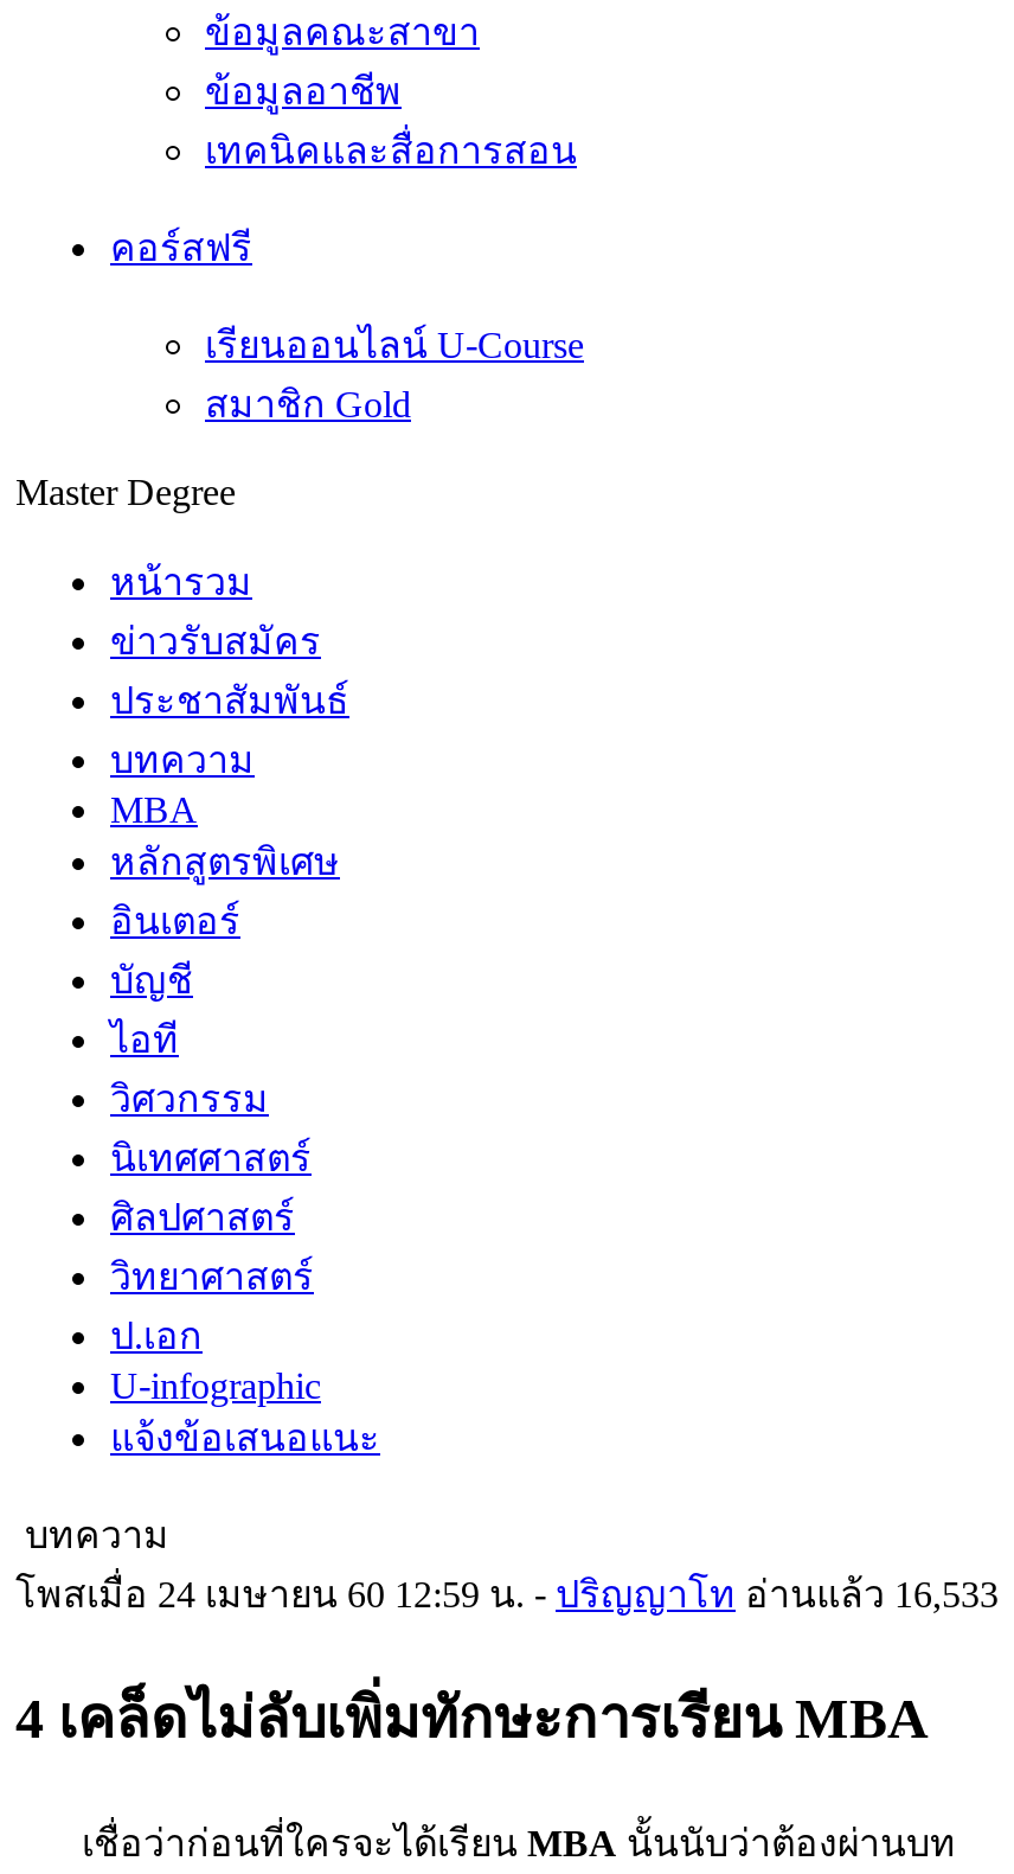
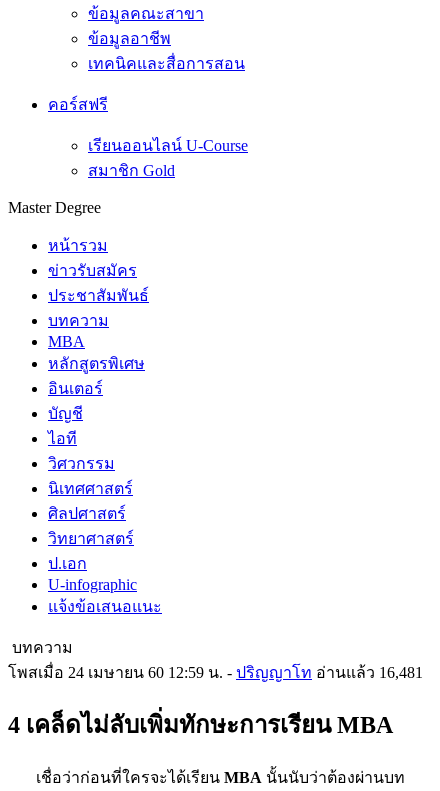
- โพสเมื่อ24 เมษายน 60 12:59 น. -ปริญญาโท อ่านแล้ว 16,533
+ โพสเมื่อ24 เมษายน 60 12:59 น. -ปริญญาโท อ่านแล้ว 16,481
